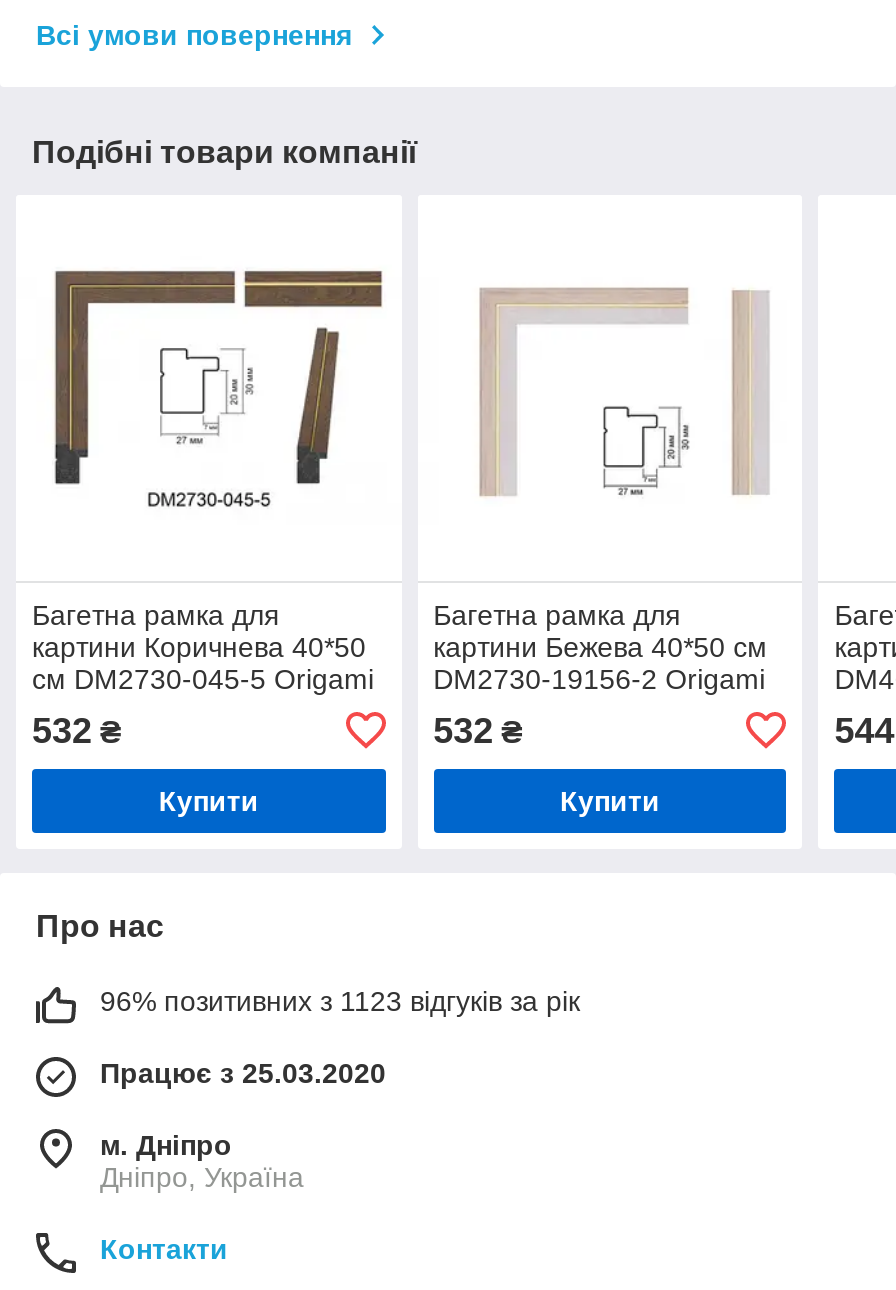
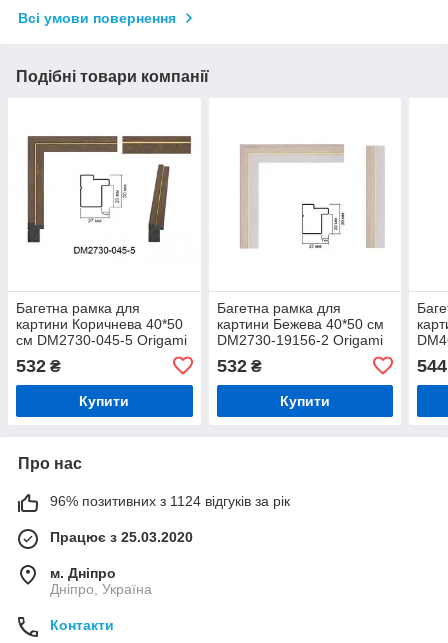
- 96% позитивних з 1123 відгуків за рік
+ 96% позитивних з 1124 відгуків за рік
